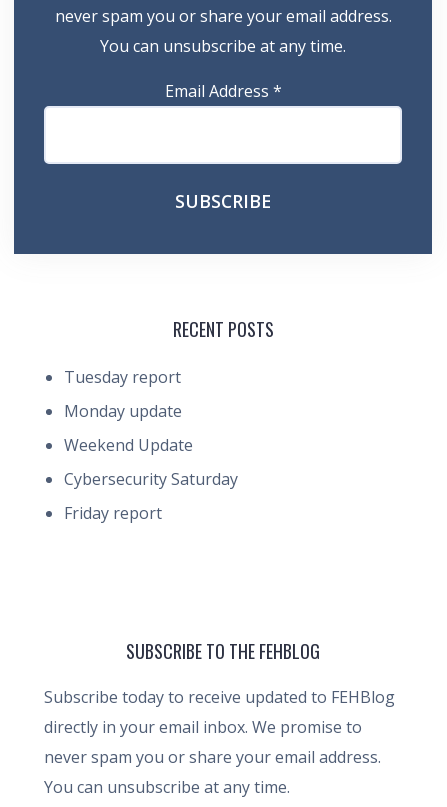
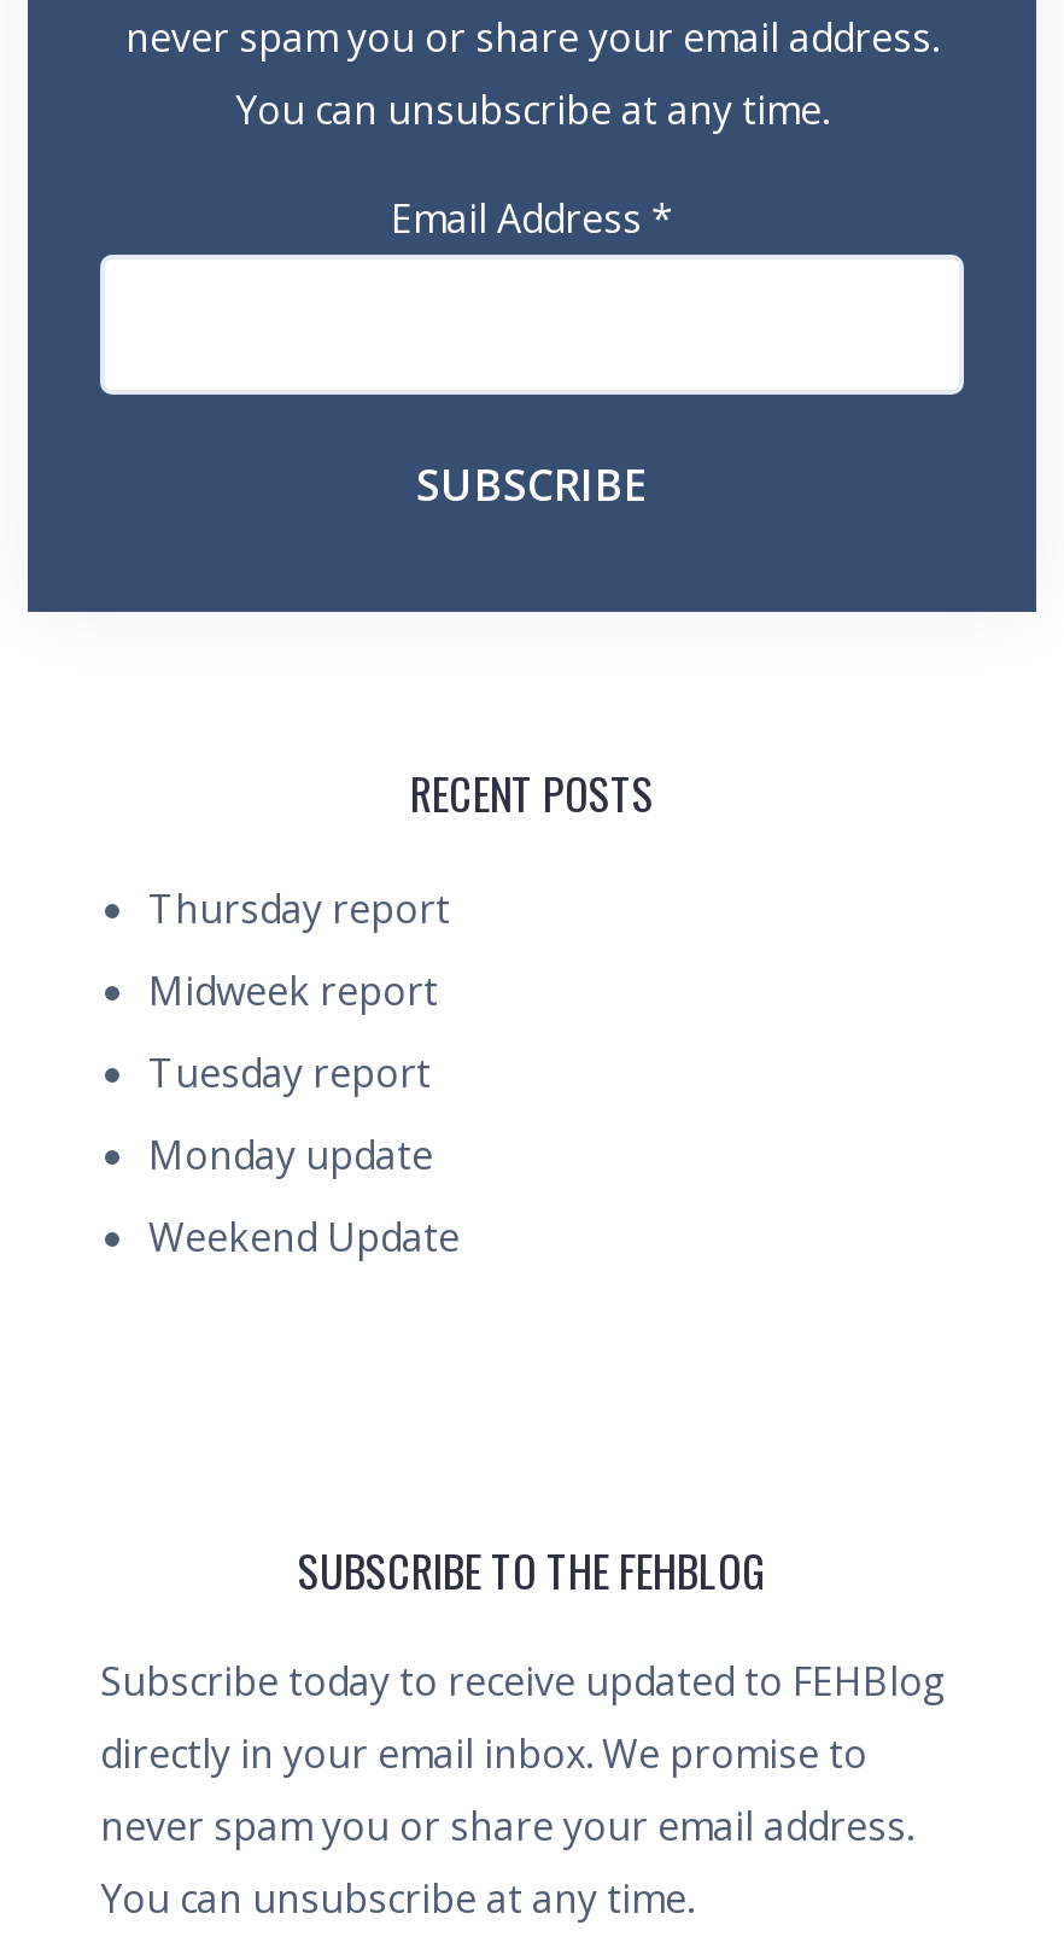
+ Thursday report
+ Midweek report

moved down: Tuesday report | Monday update | Weekend Update

- Cybersecurity Saturday
- Friday report
